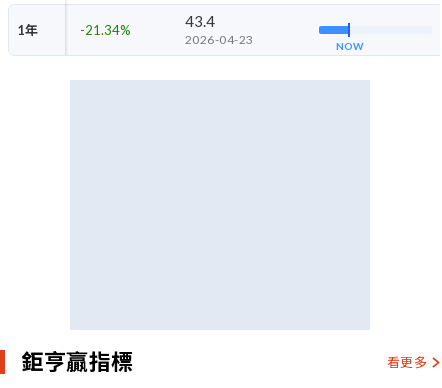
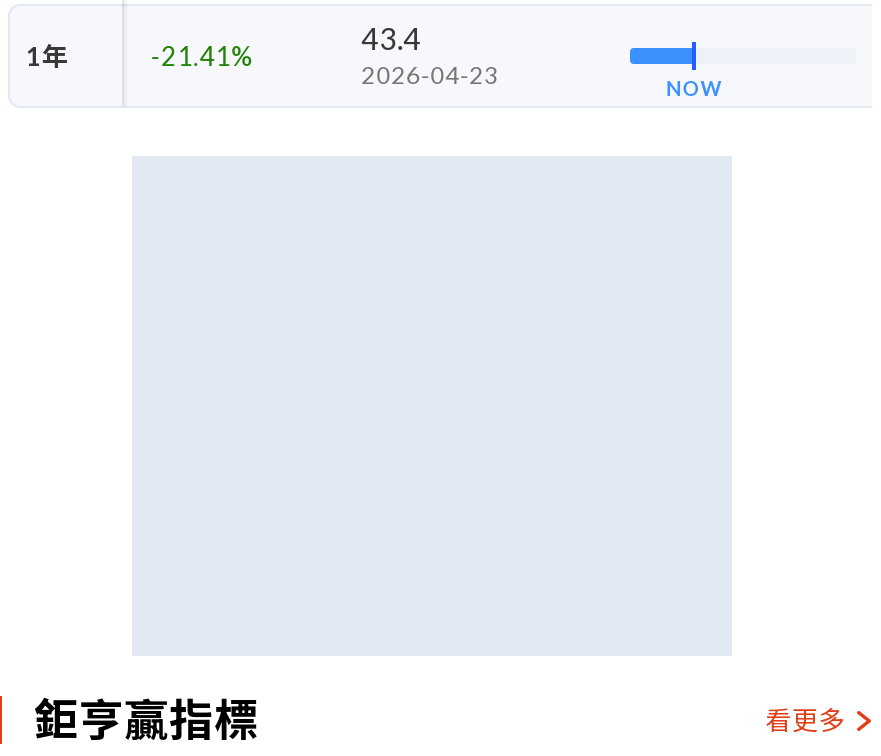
- -21.34%
+ -21.41%
